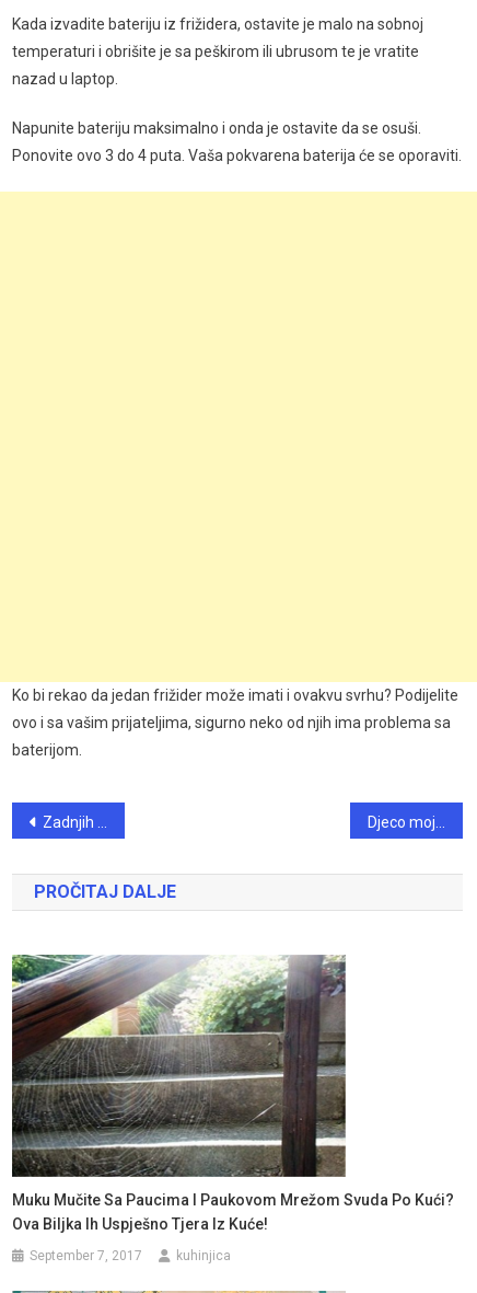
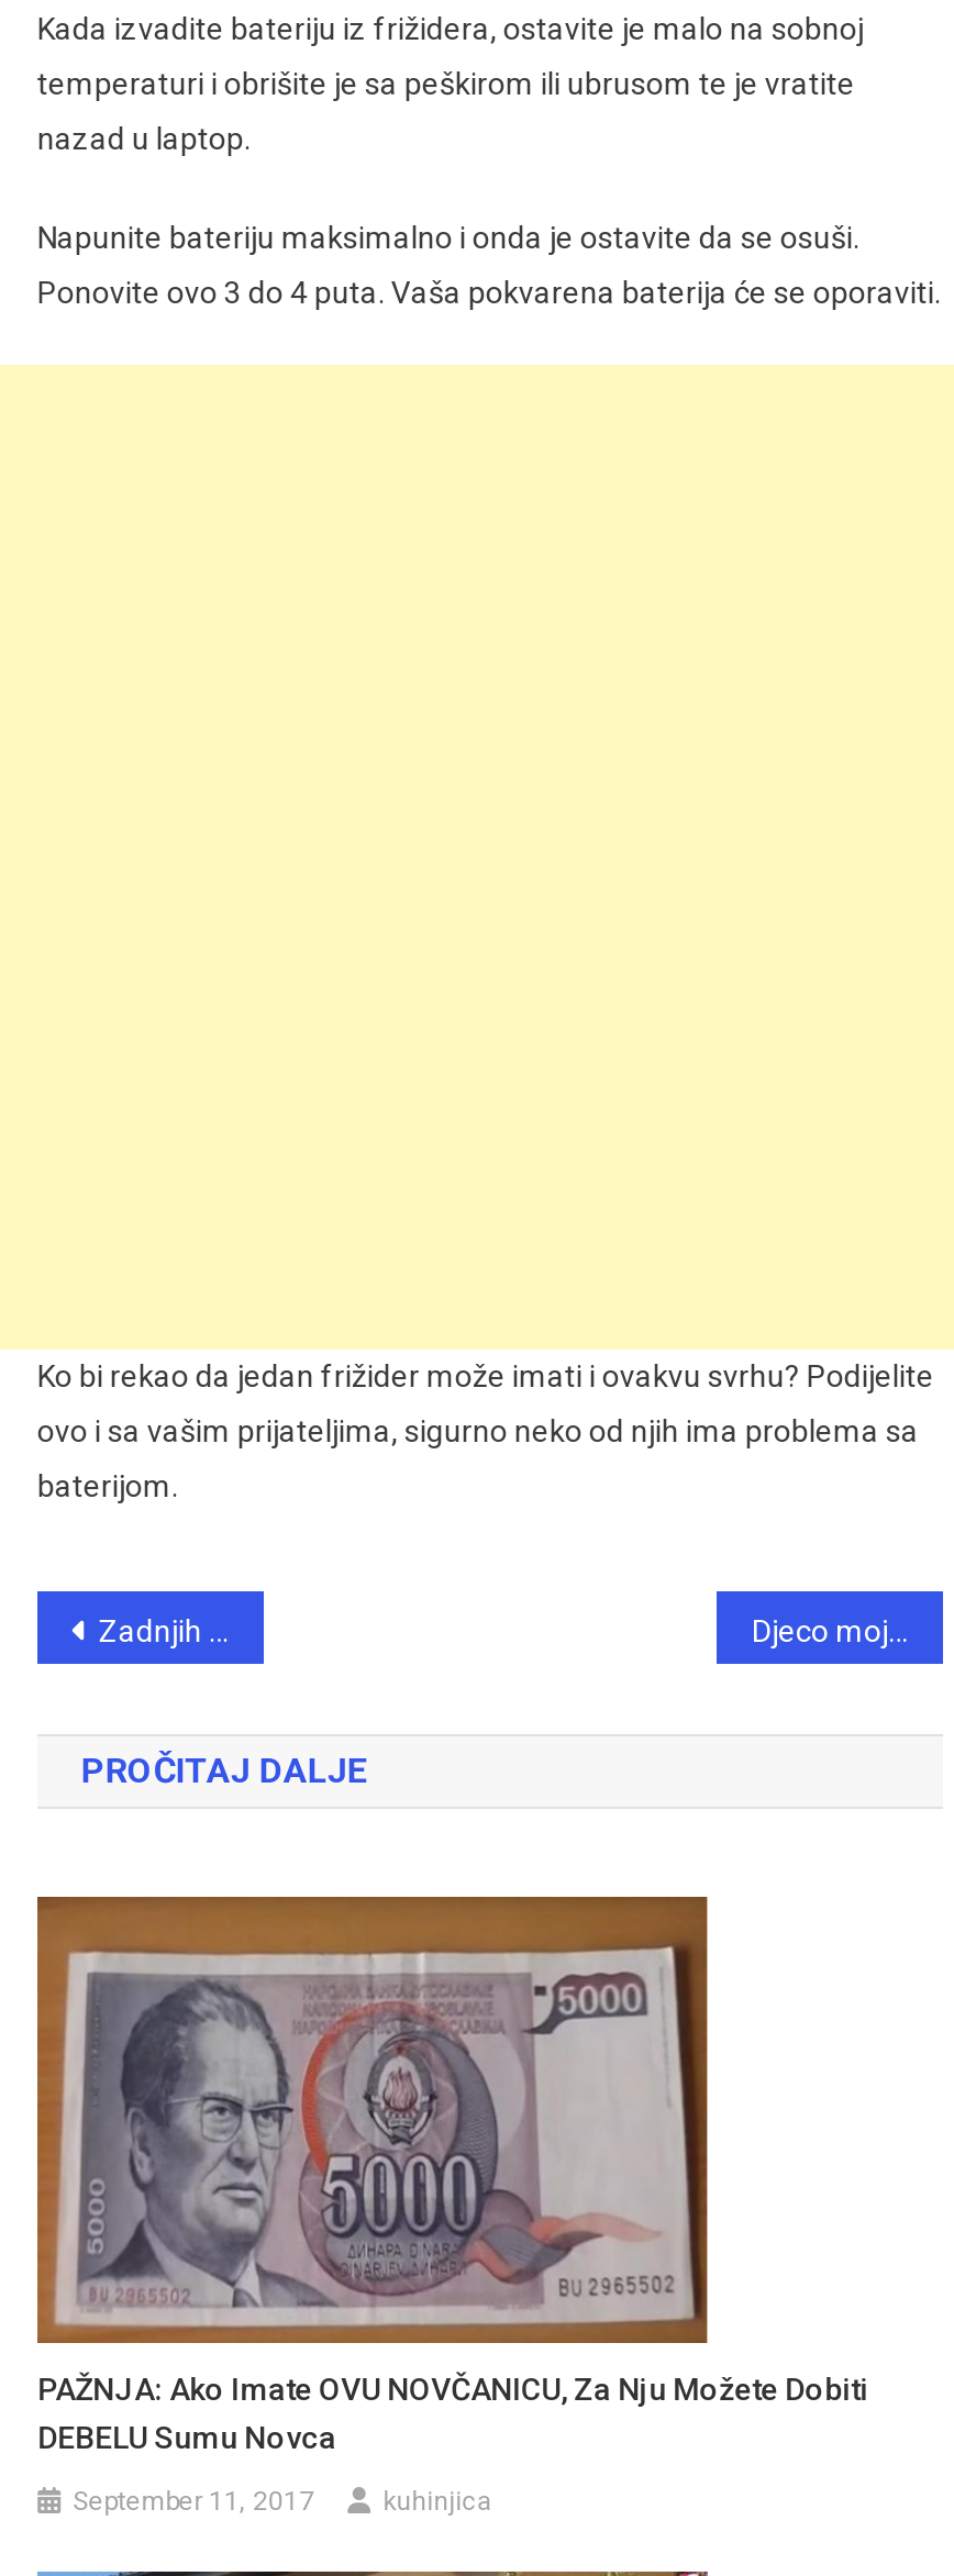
- [image]
- Muku Mučite Sa Paucima I Paukovom Mrežom Svuda Po Kući?
- Ova Biljka Ih Uspješno Tjera Iz Kuće!
+ [image]
+ PAŽNJA: Ako Imate OVU NOVČANICU, Za Nju Možete Dobiti
+ DEBELU Sumu Novca

- September 7, 2017
+ September 11, 2017
